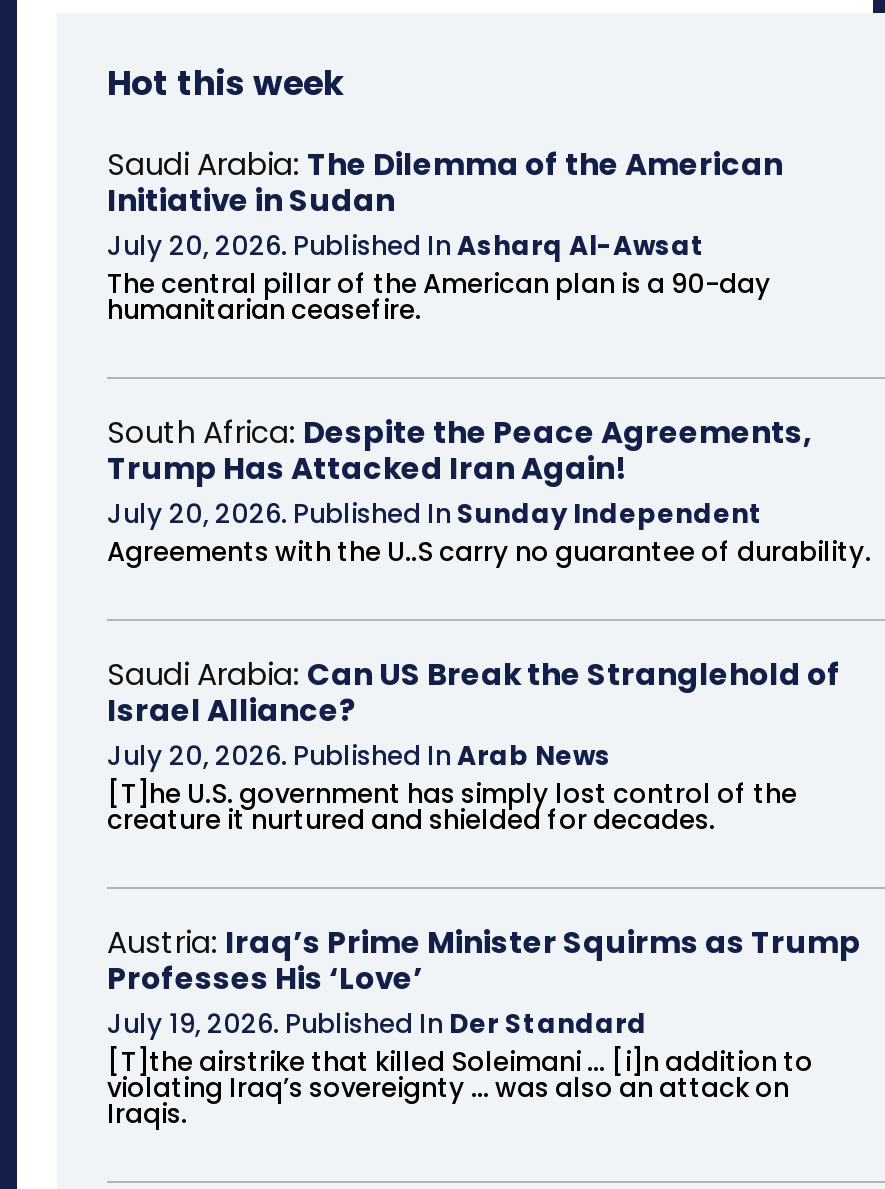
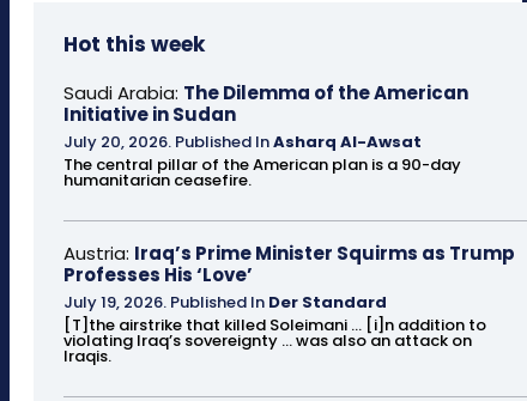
- South Africa: Despite the Peace Agreements,
- Trump Has Attacked Iran Again!
- July 20, 2026. Published In Sunday Independent
- Agreements with the U..S carry no guarantee of durability.
- Saudi Arabia: Can US Break the Stranglehold of
- Israel Alliance?
- July 20, 2026. Published In Arab News
- [T]he U.S. government has simply lost control of the
- creature it nurtured and shielded for decades.
